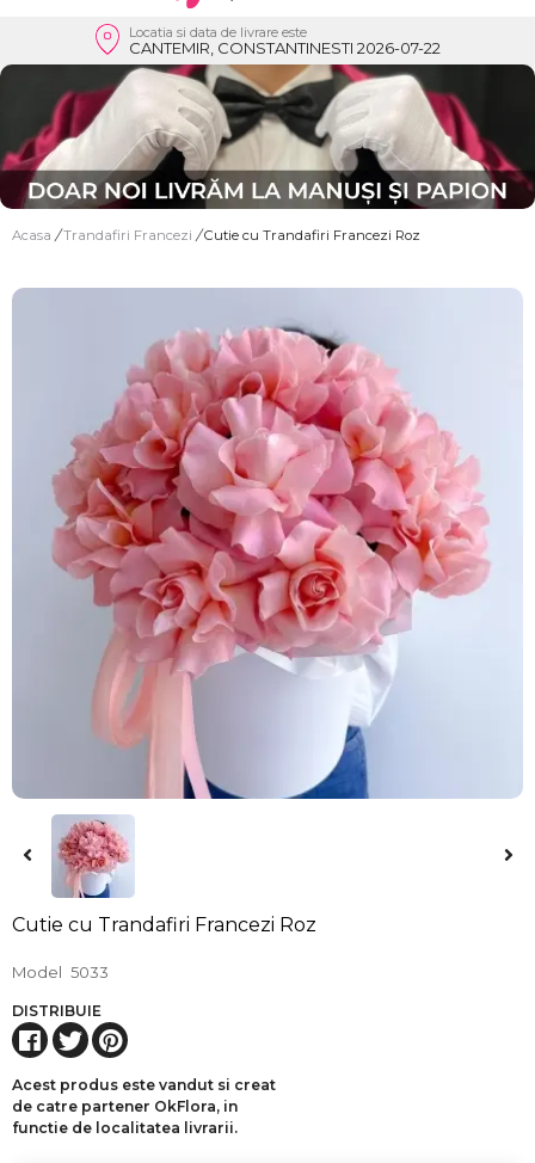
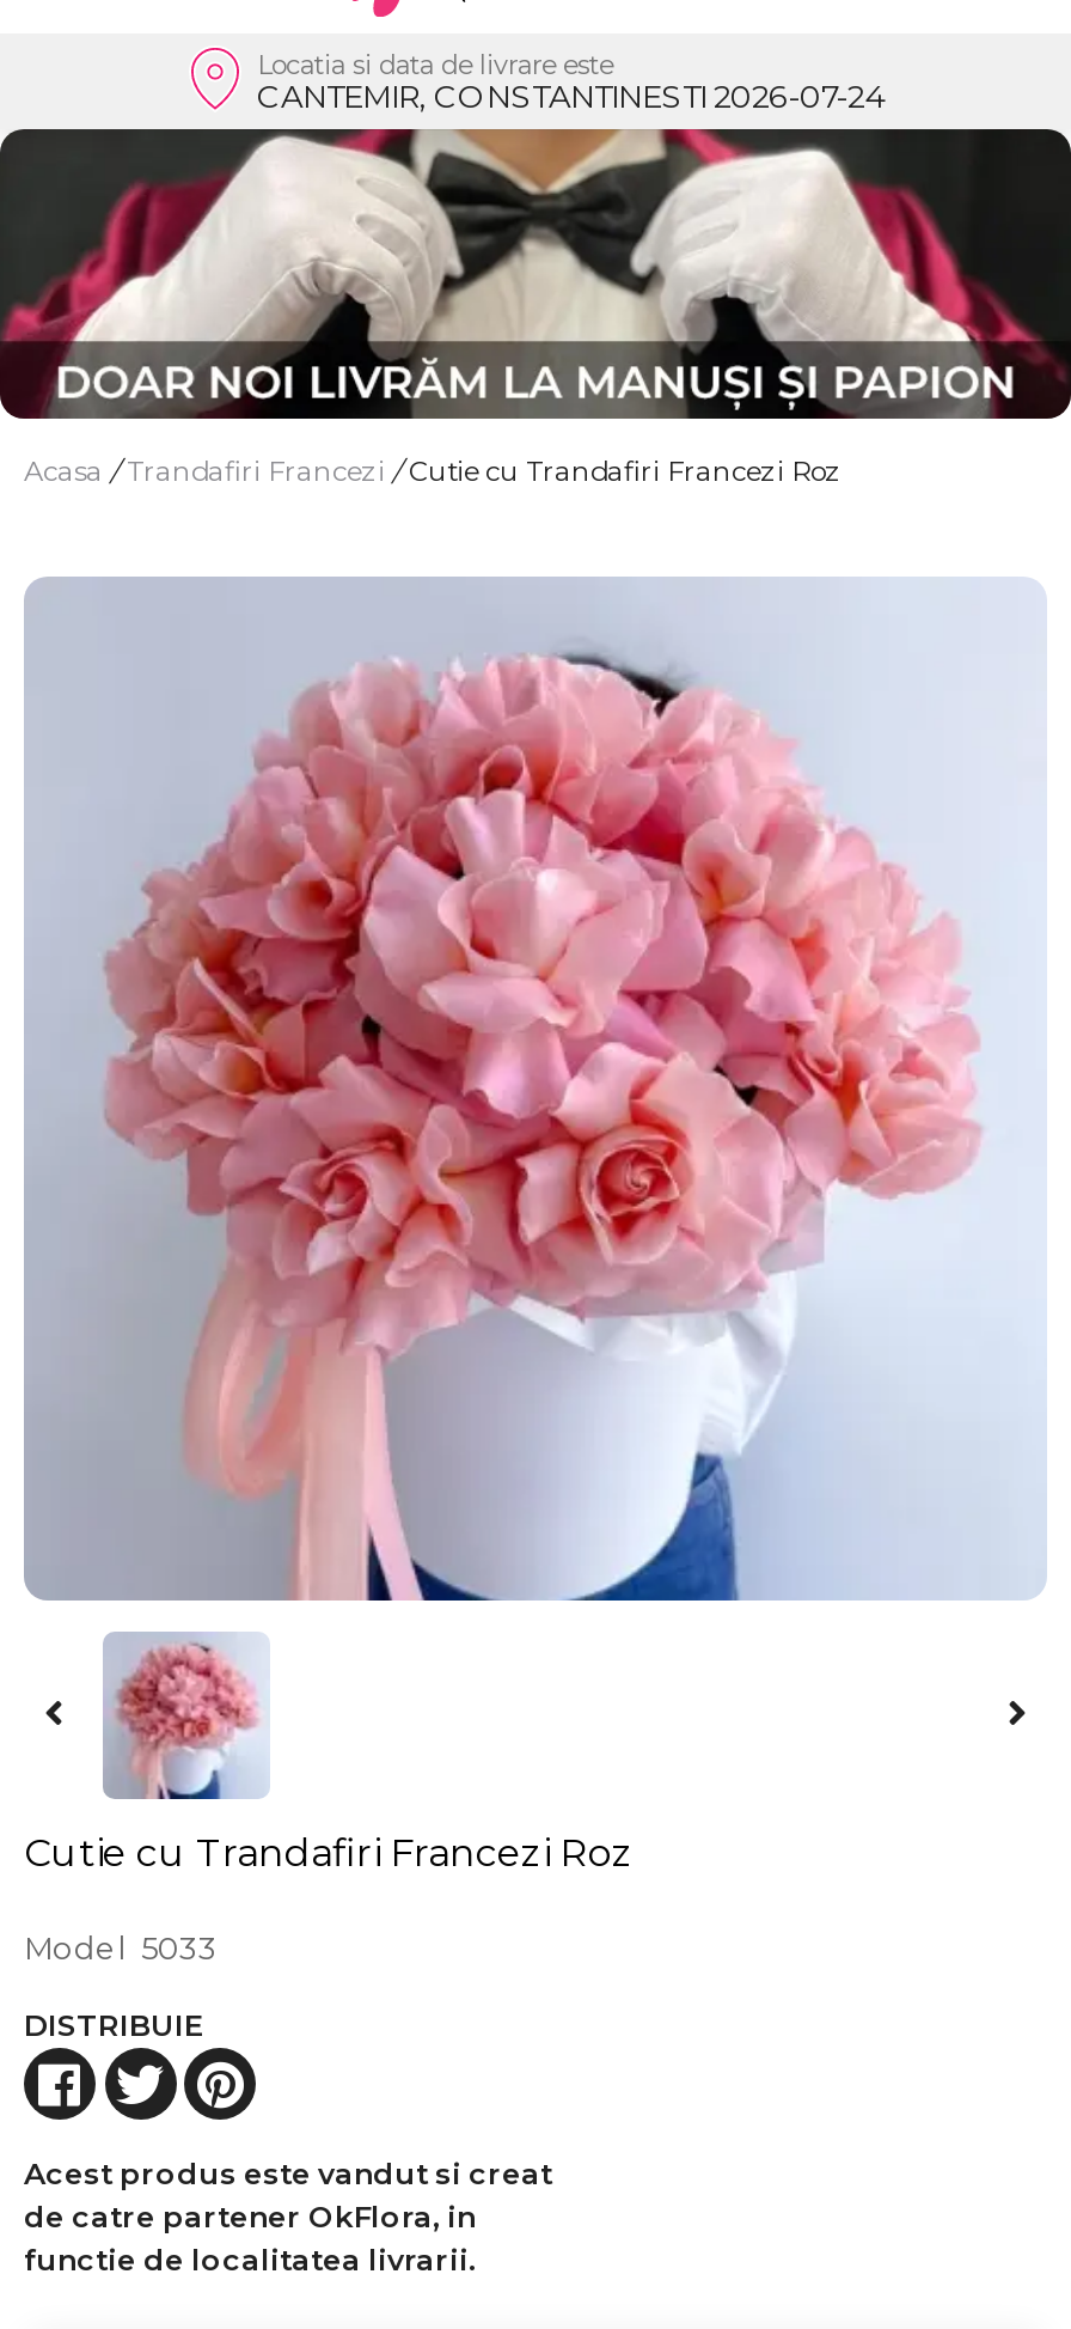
- CANTEMIR, CONSTANTINESTI 2026-07-22
+ CANTEMIR, CONSTANTINESTI 2026-07-24
